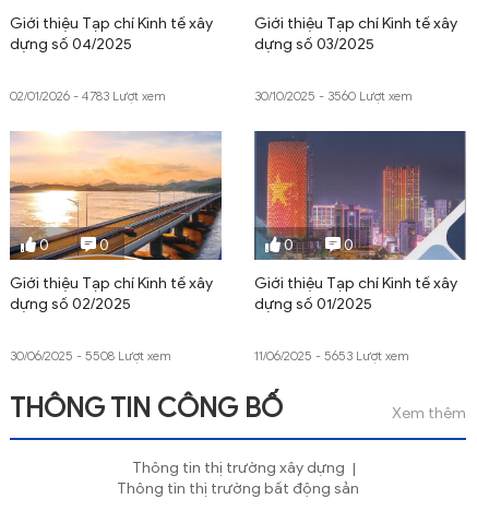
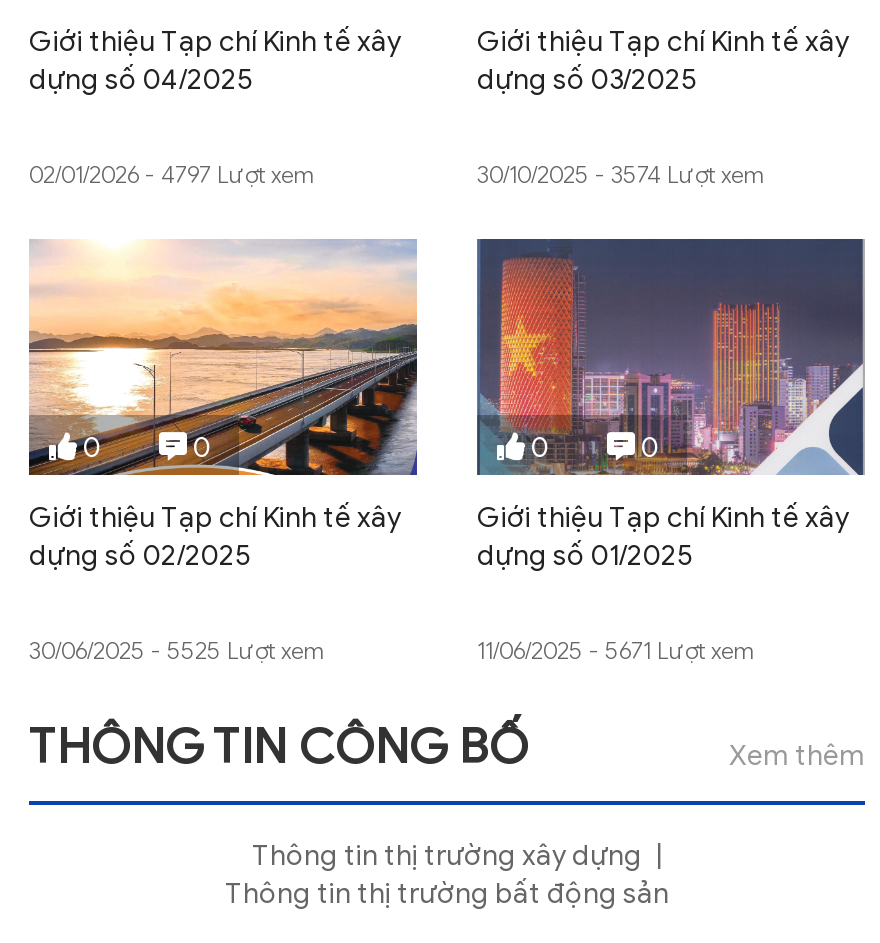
- 02/01/2026 - 4783 Lượt xem
+ 02/01/2026 - 4797 Lượt xem

- 30/10/2025 - 3560 Lượt xem
+ 30/10/2025 - 3574 Lượt xem

- 30/06/2025 - 5508 Lượt xem
+ 30/06/2025 - 5525 Lượt xem

- 11/06/2025 - 5653 Lượt xem
+ 11/06/2025 - 5671 Lượt xem
